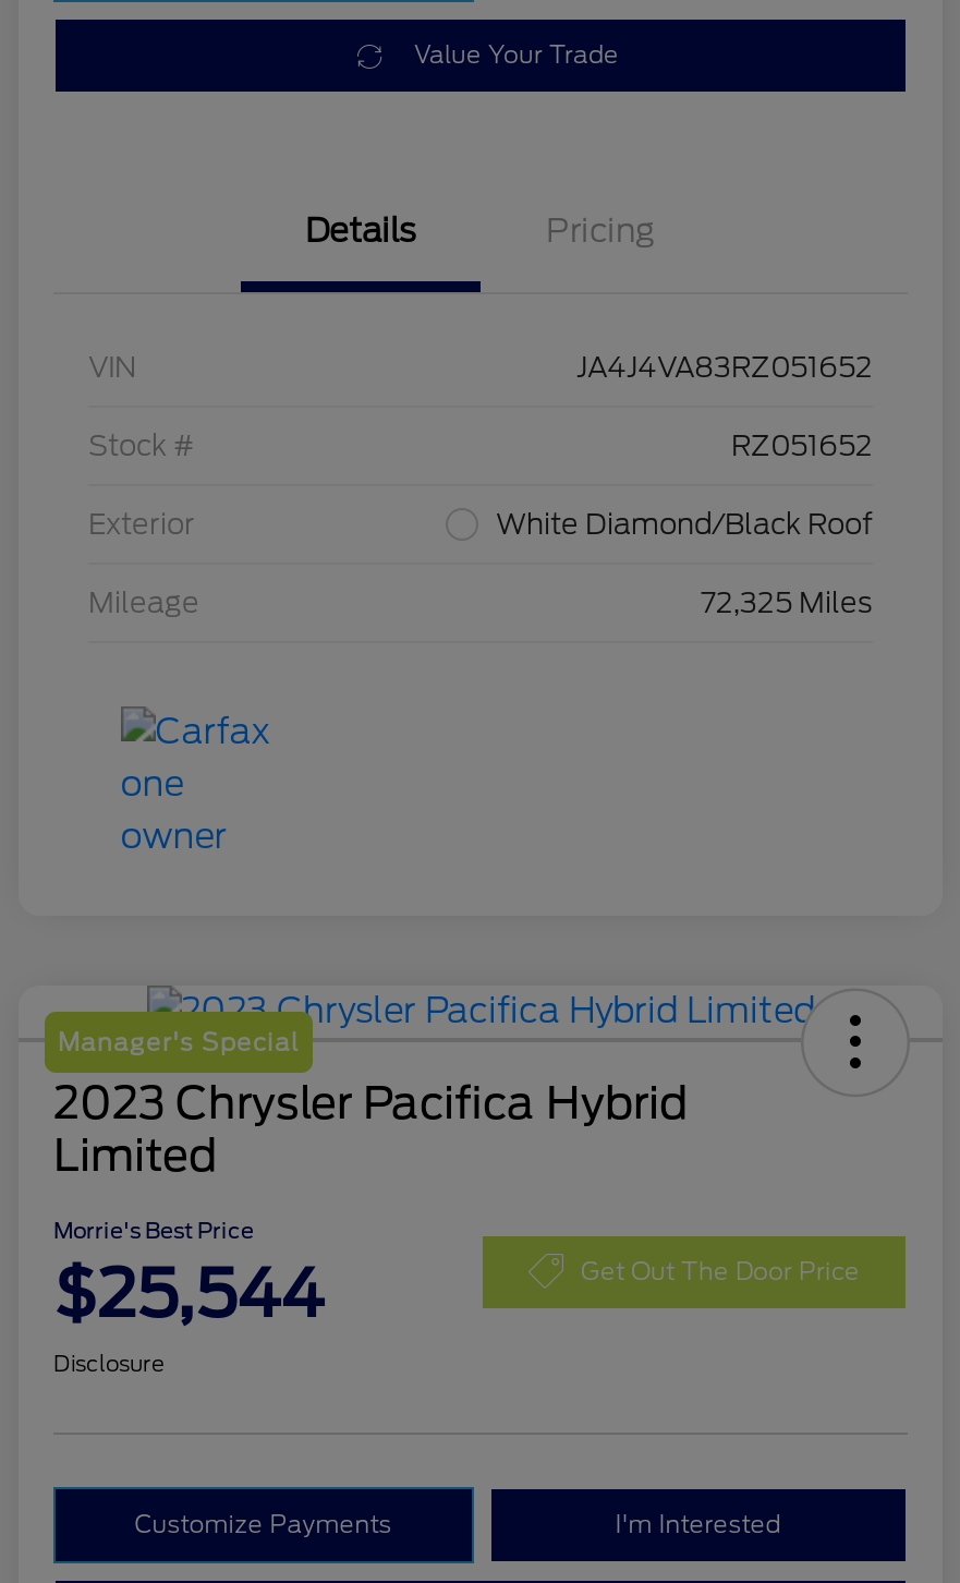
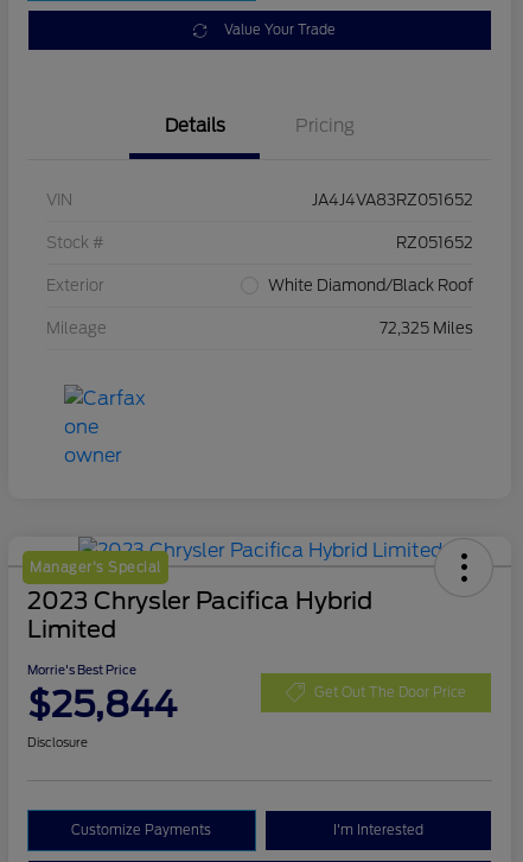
- $25,544
+ $25,844
